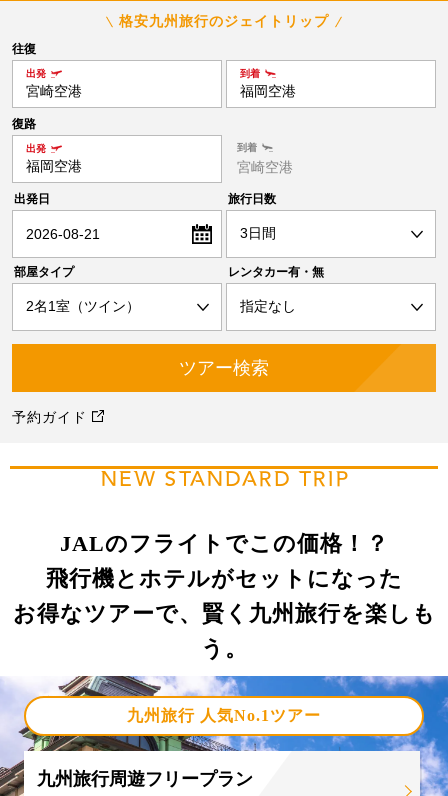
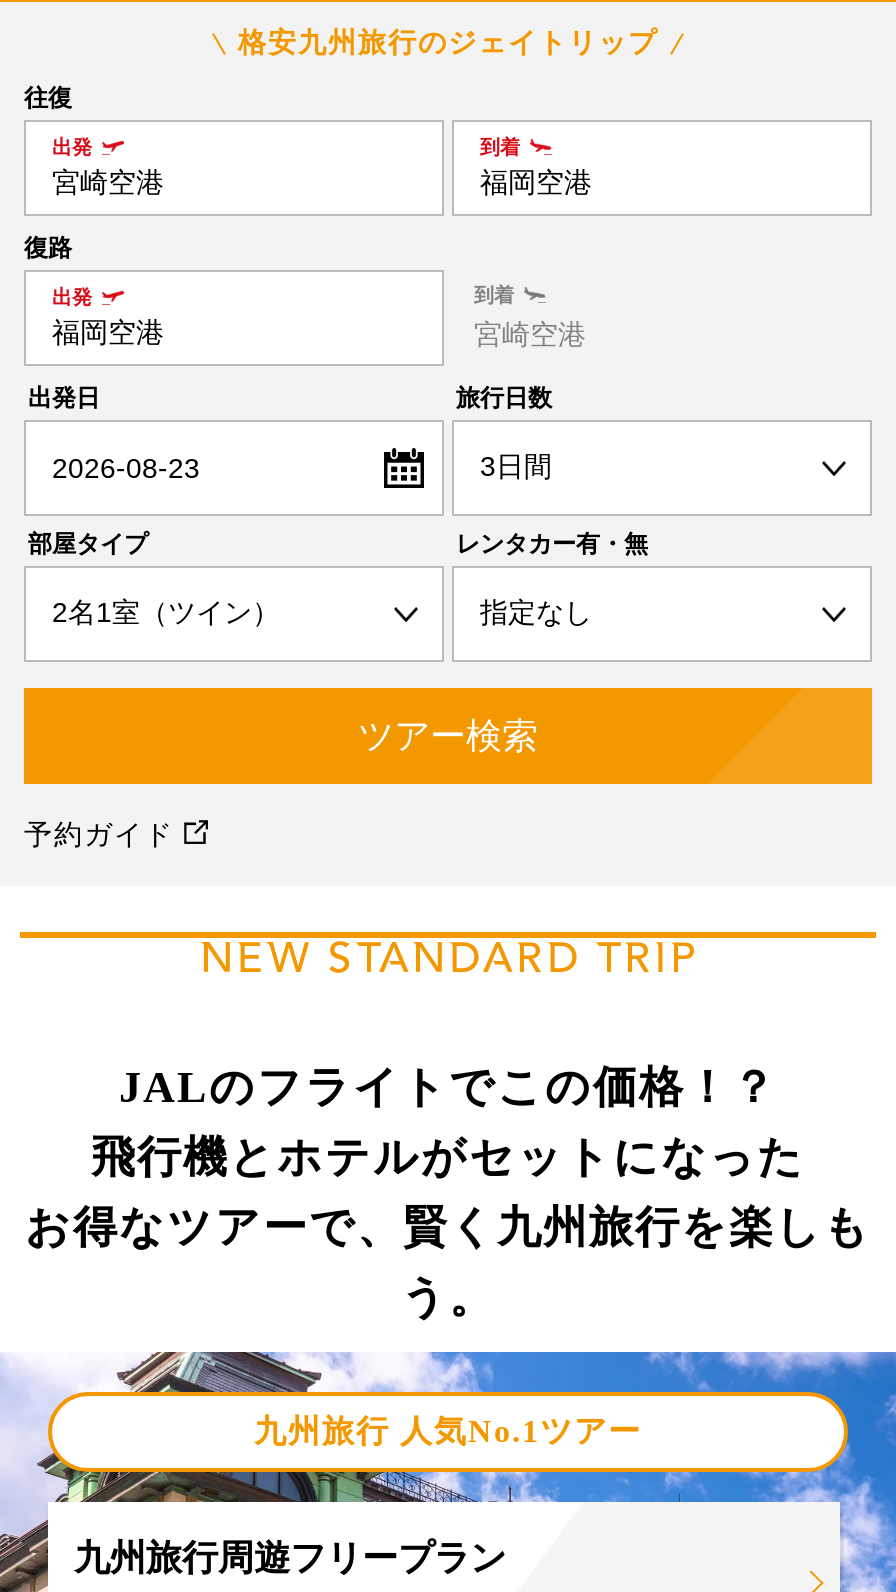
- 2026-08-21
+ 2026-08-23
